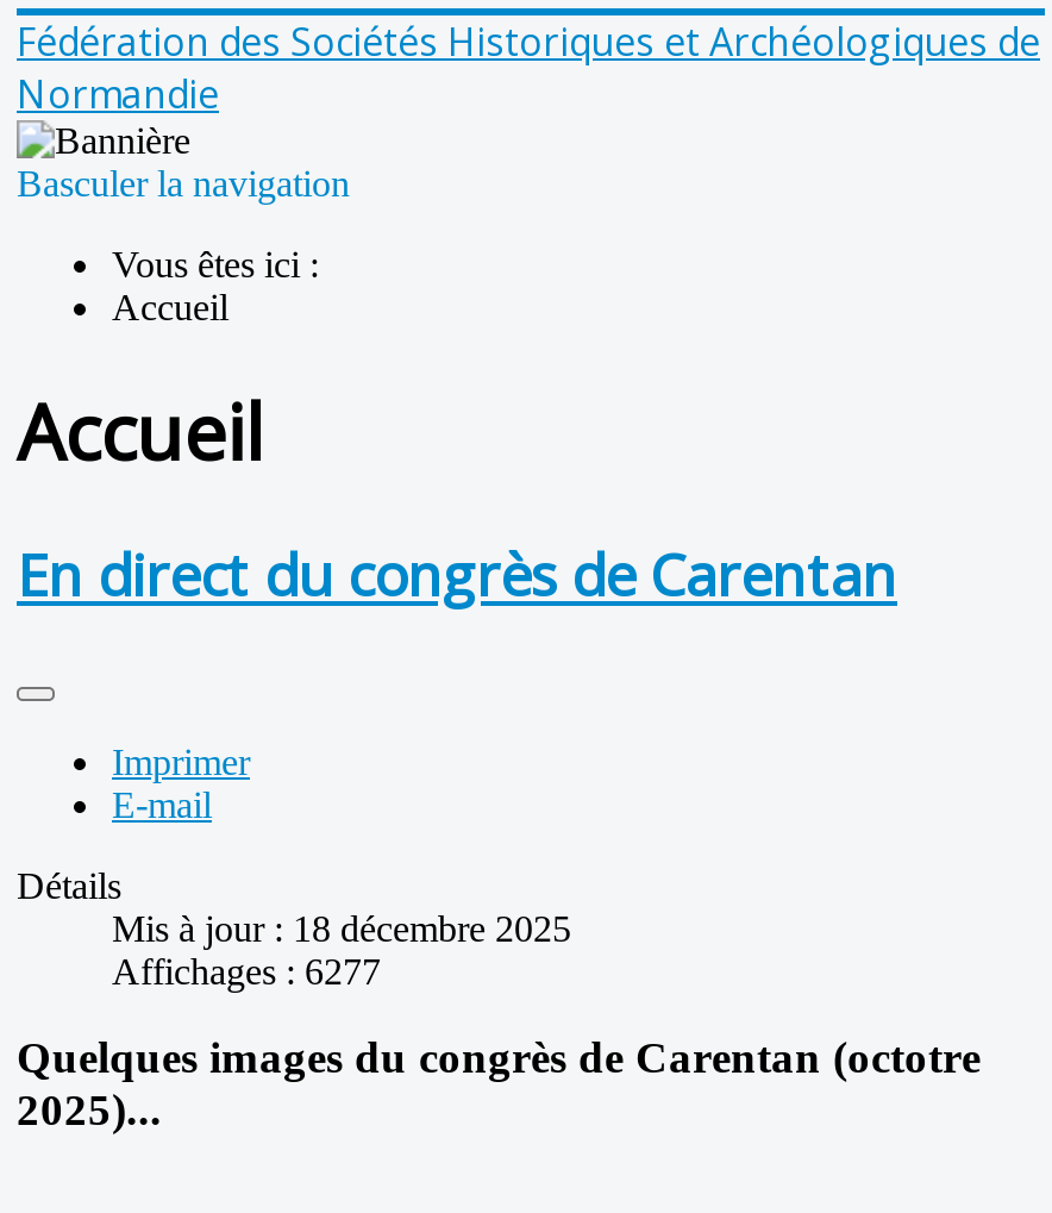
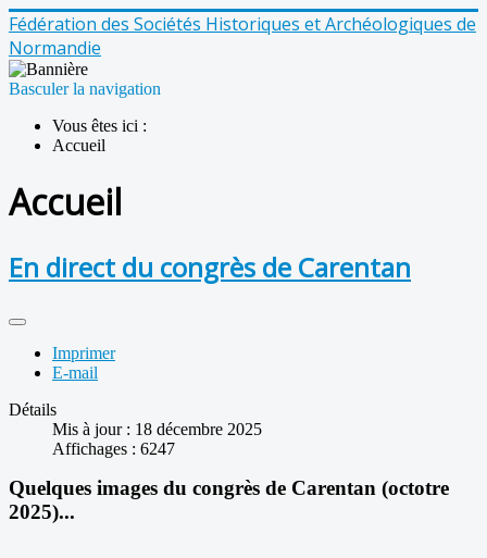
- Affichages : 6277
+ Affichages : 6247
